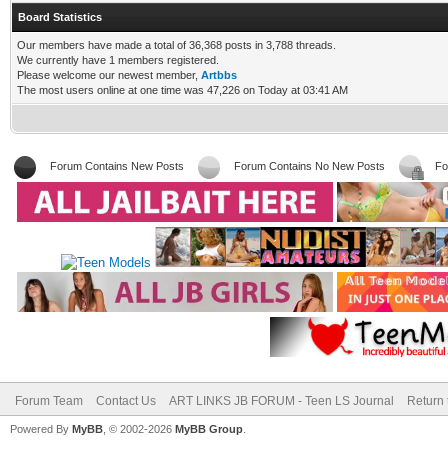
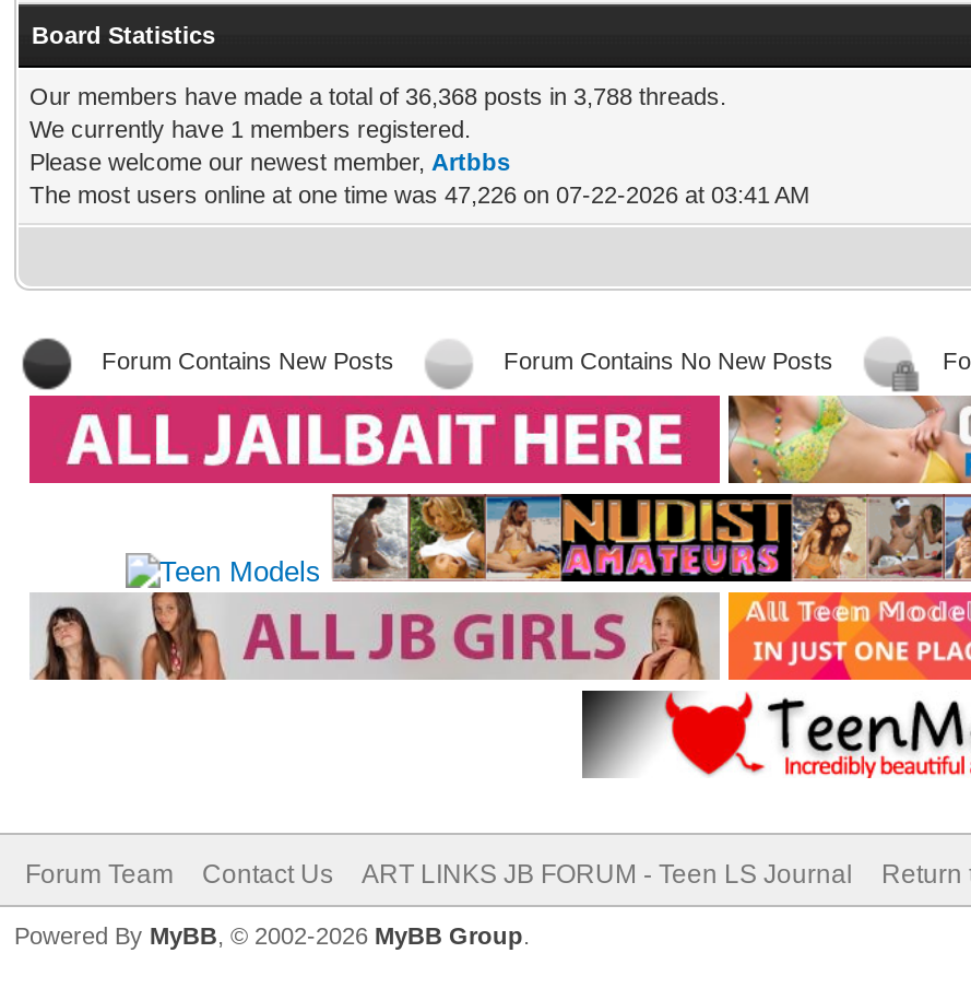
- The most users online at one time was 47,226 on Today at 03:41 AM
+ The most users online at one time was 47,226 on 07-22-2026 at 03:41 AM
